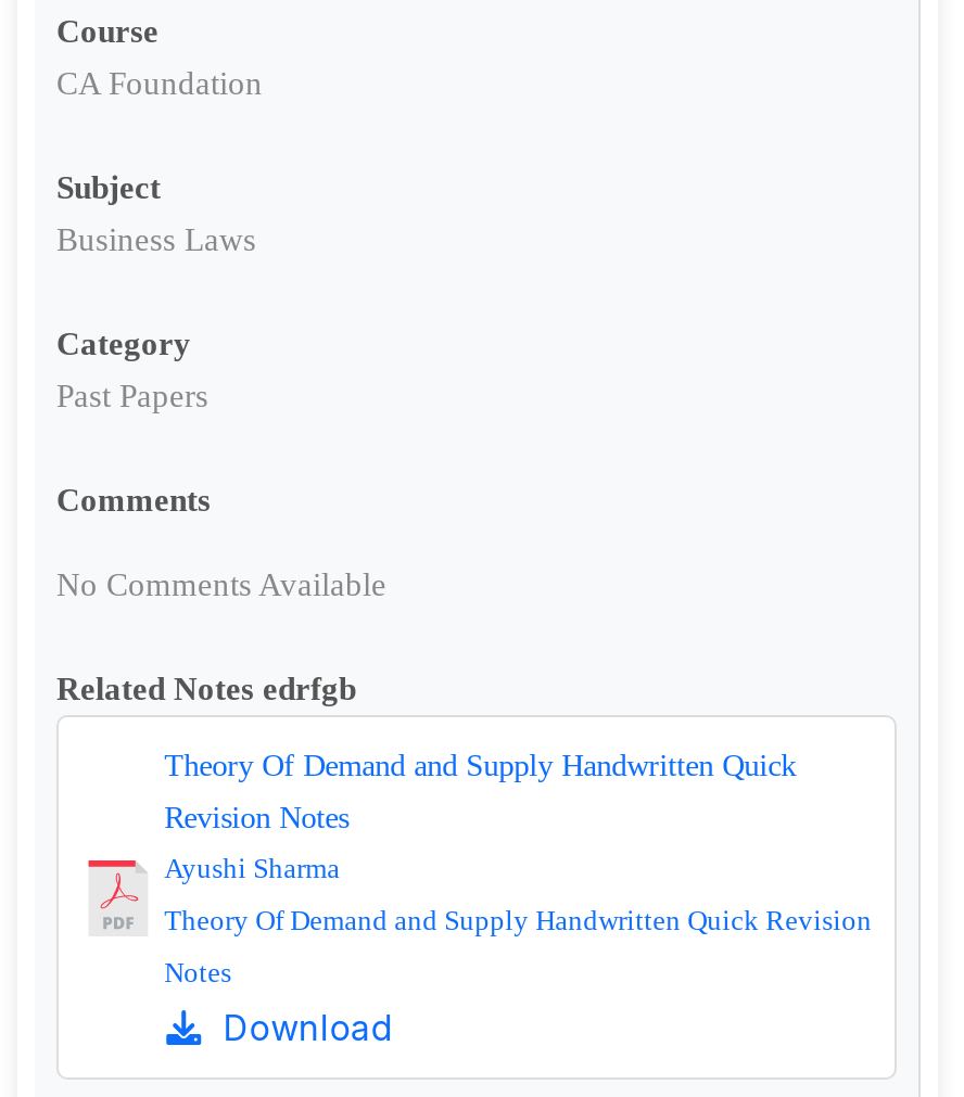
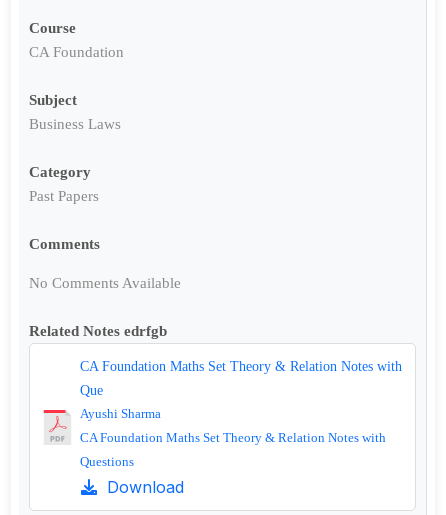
- Theory Of Demand and Supply Handwritten Quick
+ CA Foundation Maths Set Theory & Relation Notes with

- Revision Notes
+ Que

- Theory Of Demand and Supply Handwritten Quick Revision
+ CA Foundation Maths Set Theory & Relation Notes with

- Notes
+ Questions
